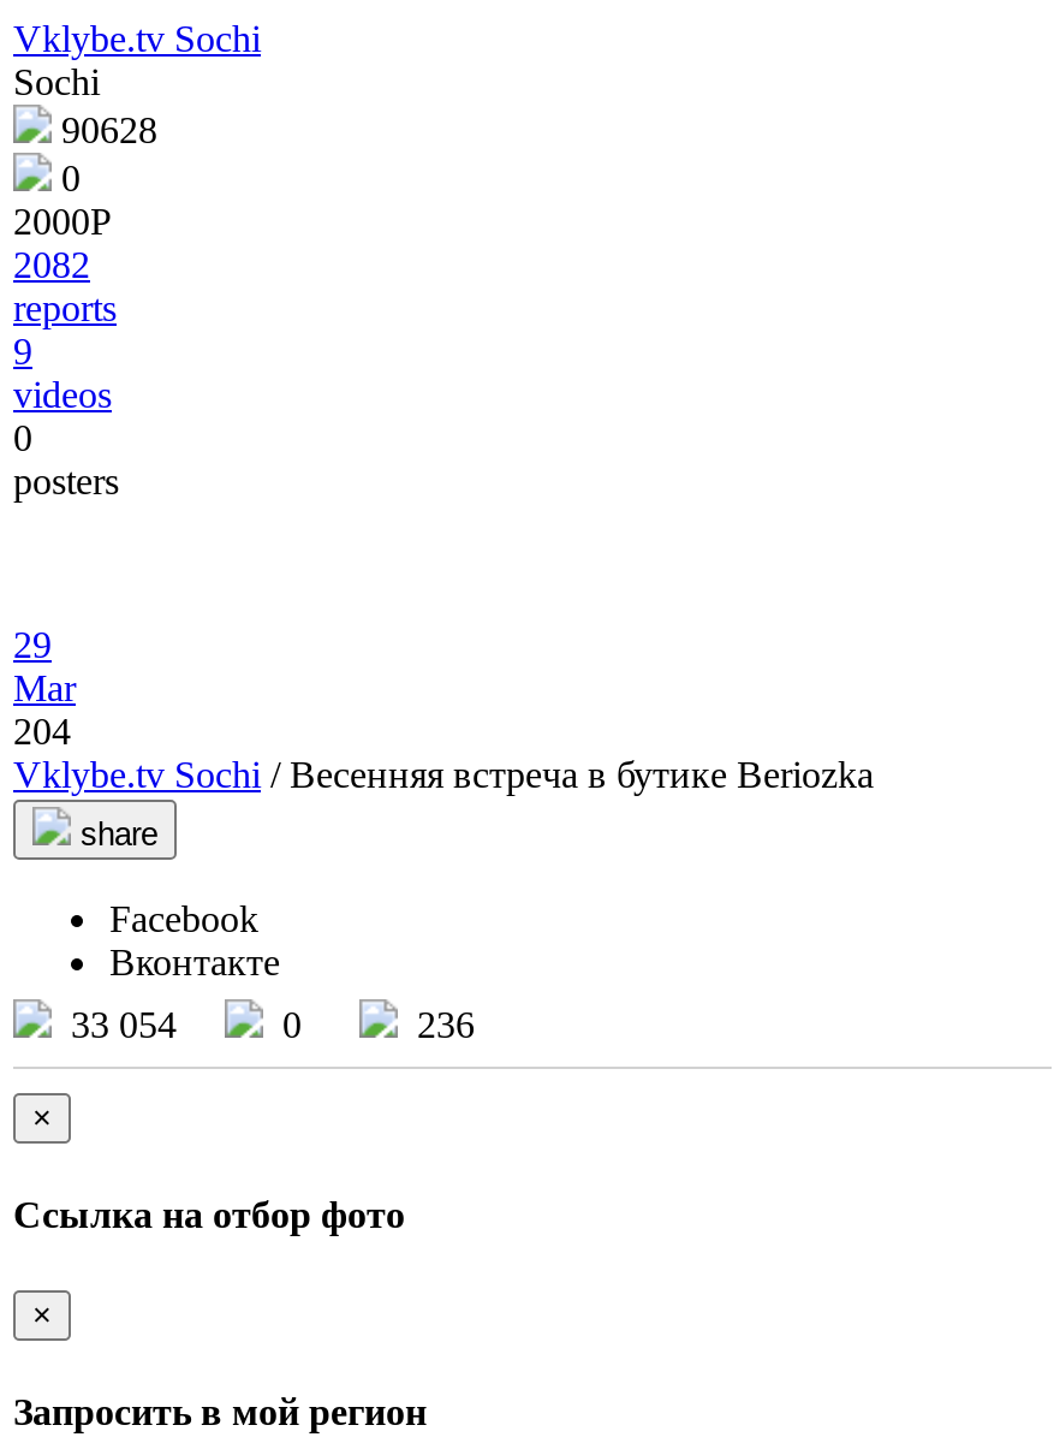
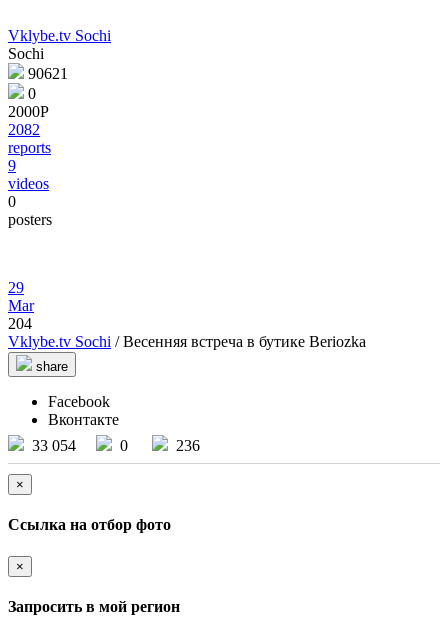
- 90628
+ 90621
